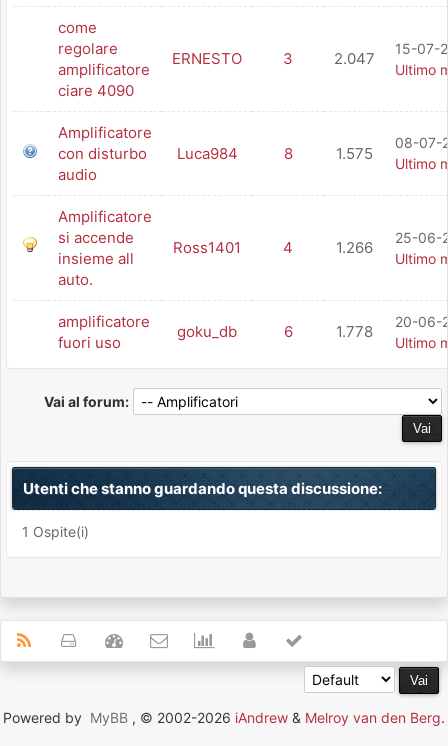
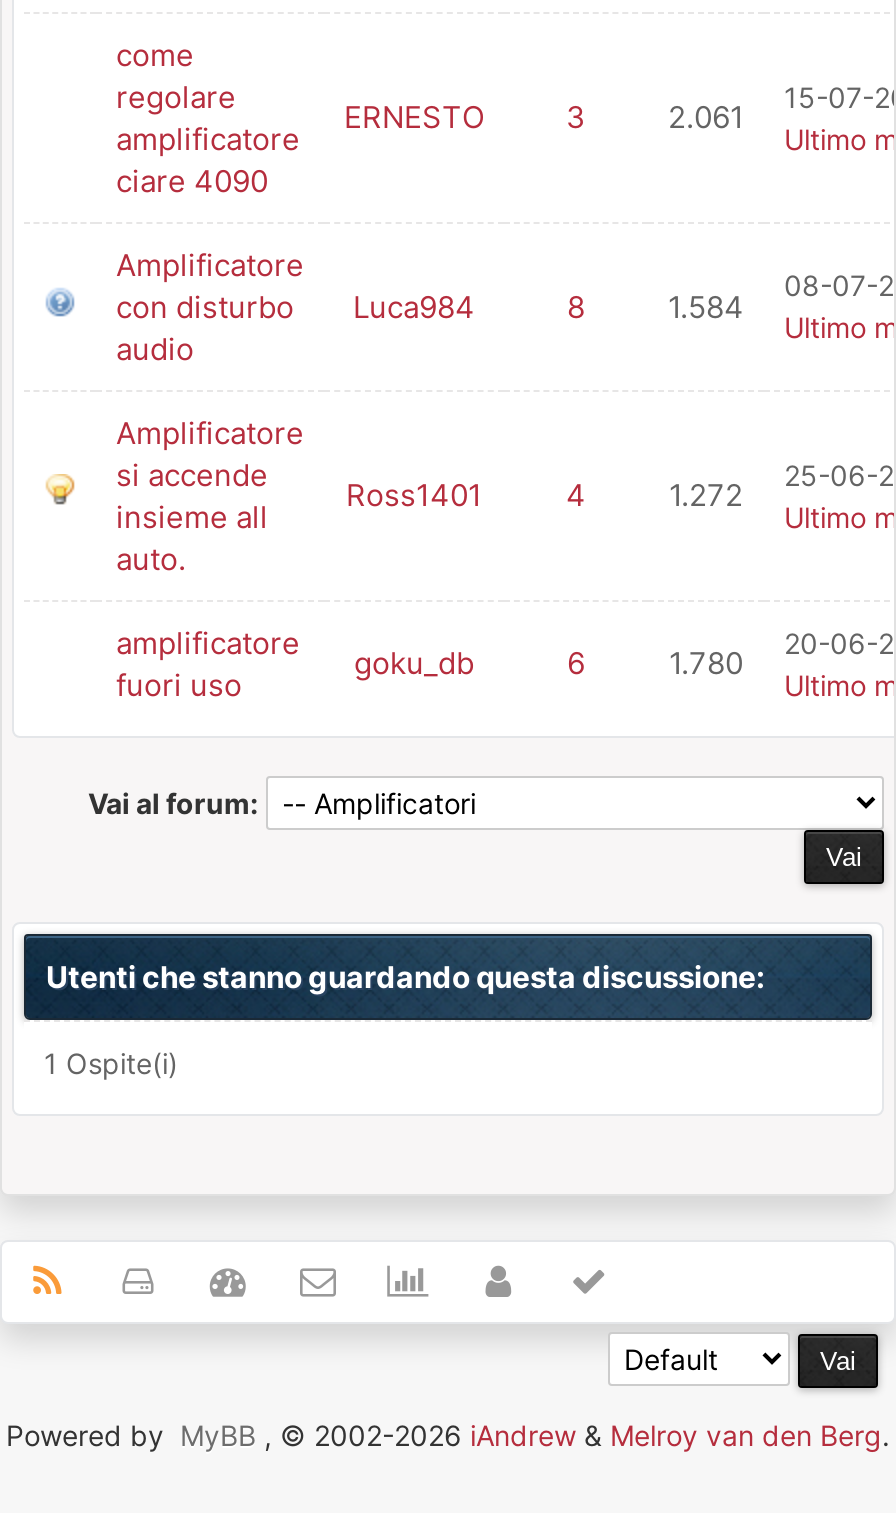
- 2.047
+ 2.061

- 1.575
+ 1.584

- 1.266
+ 1.272

- 1.778
+ 1.780
